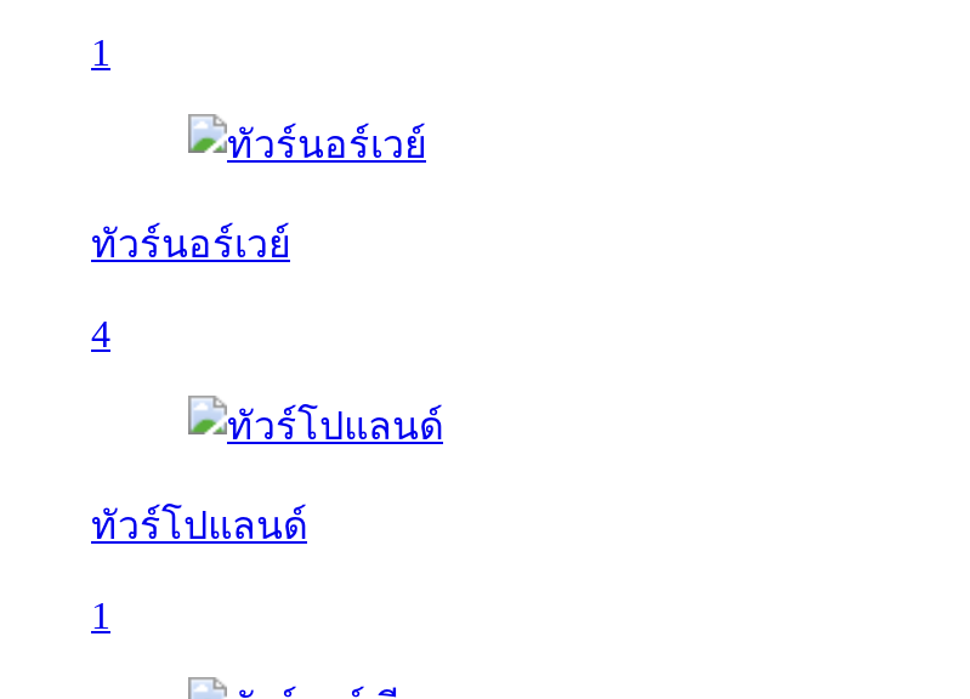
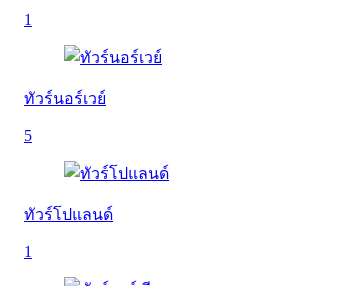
- 4
+ 5
